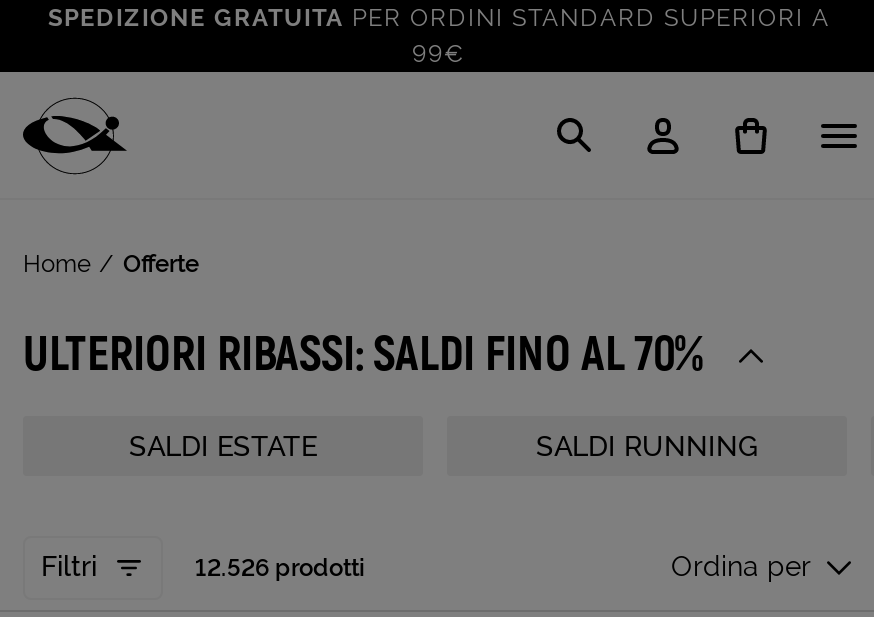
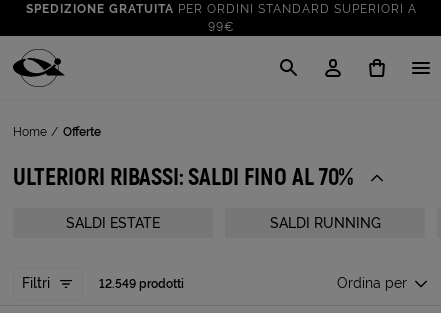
- 12.526 prodotti
+ 12.549 prodotti
